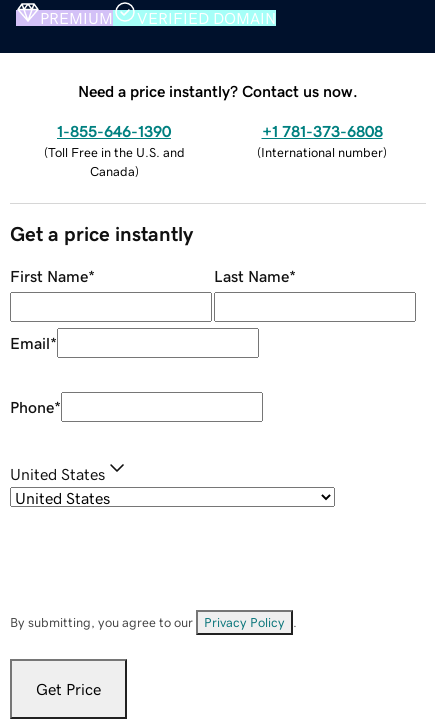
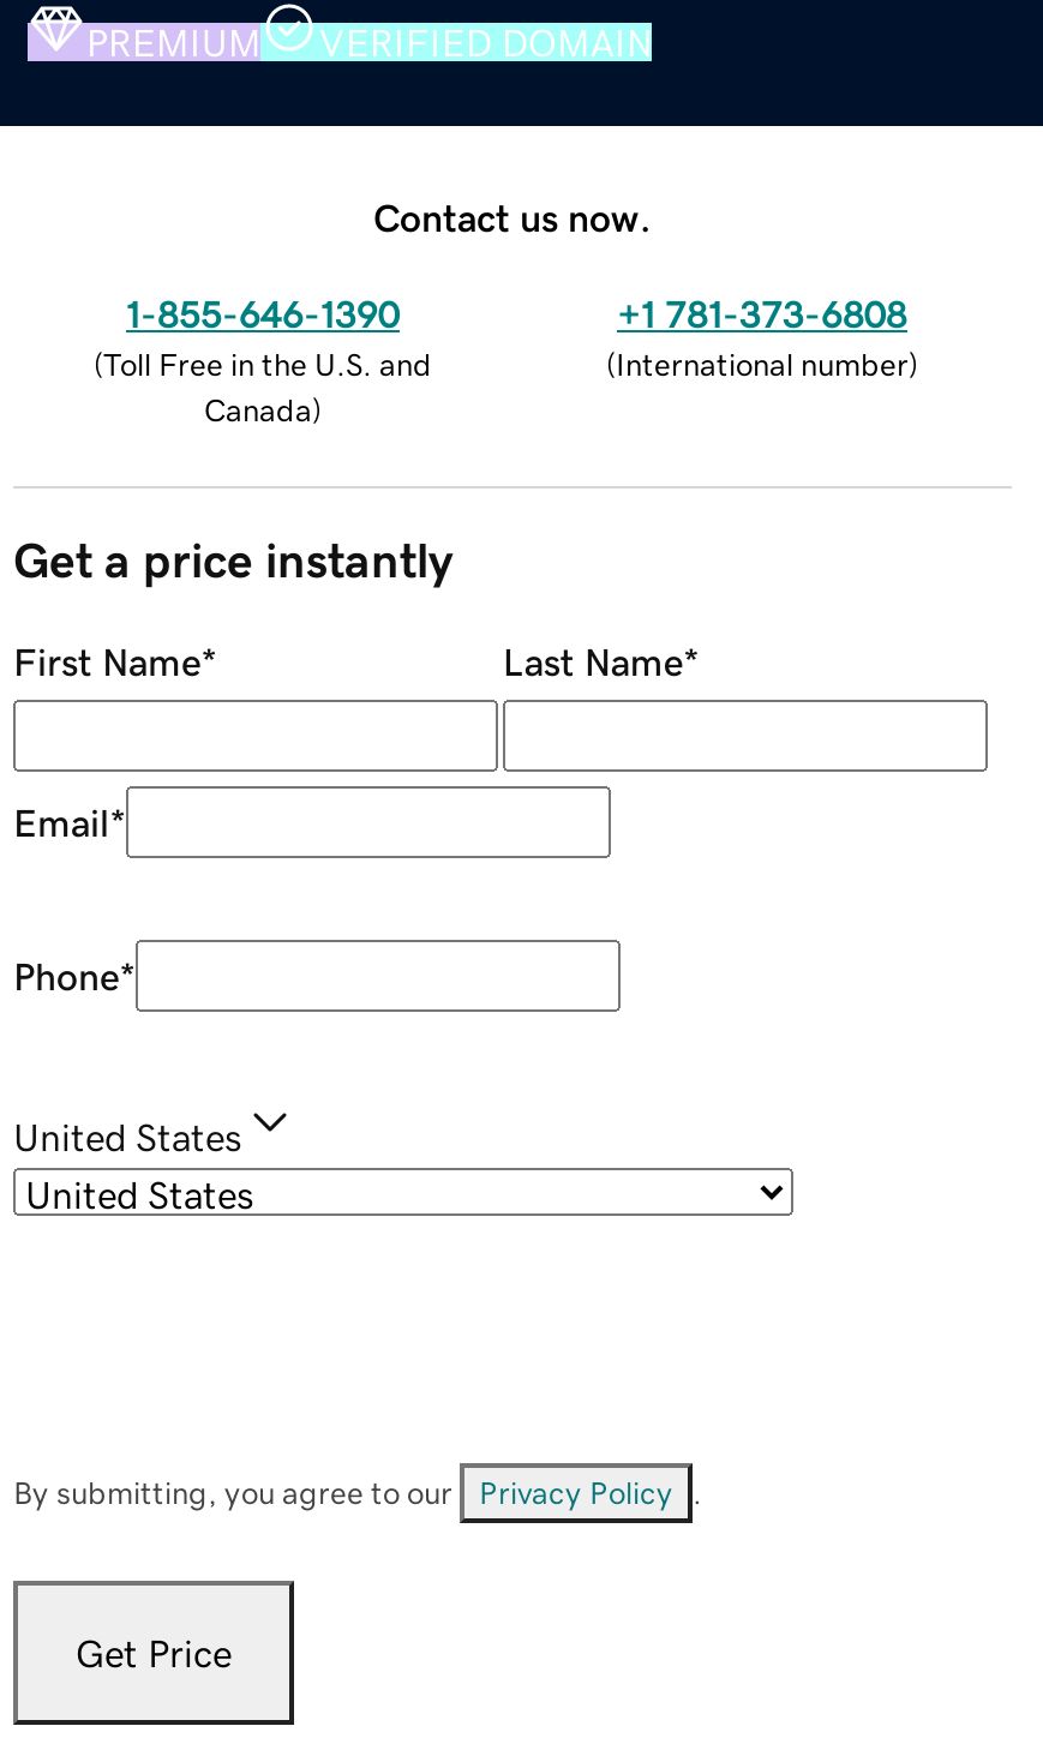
- Need a price instantly? Contact us now.
+ Contact us now.
